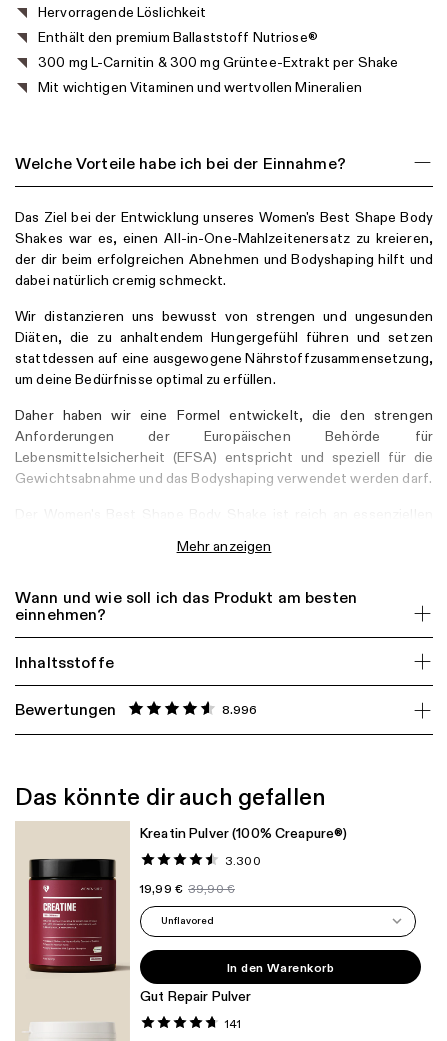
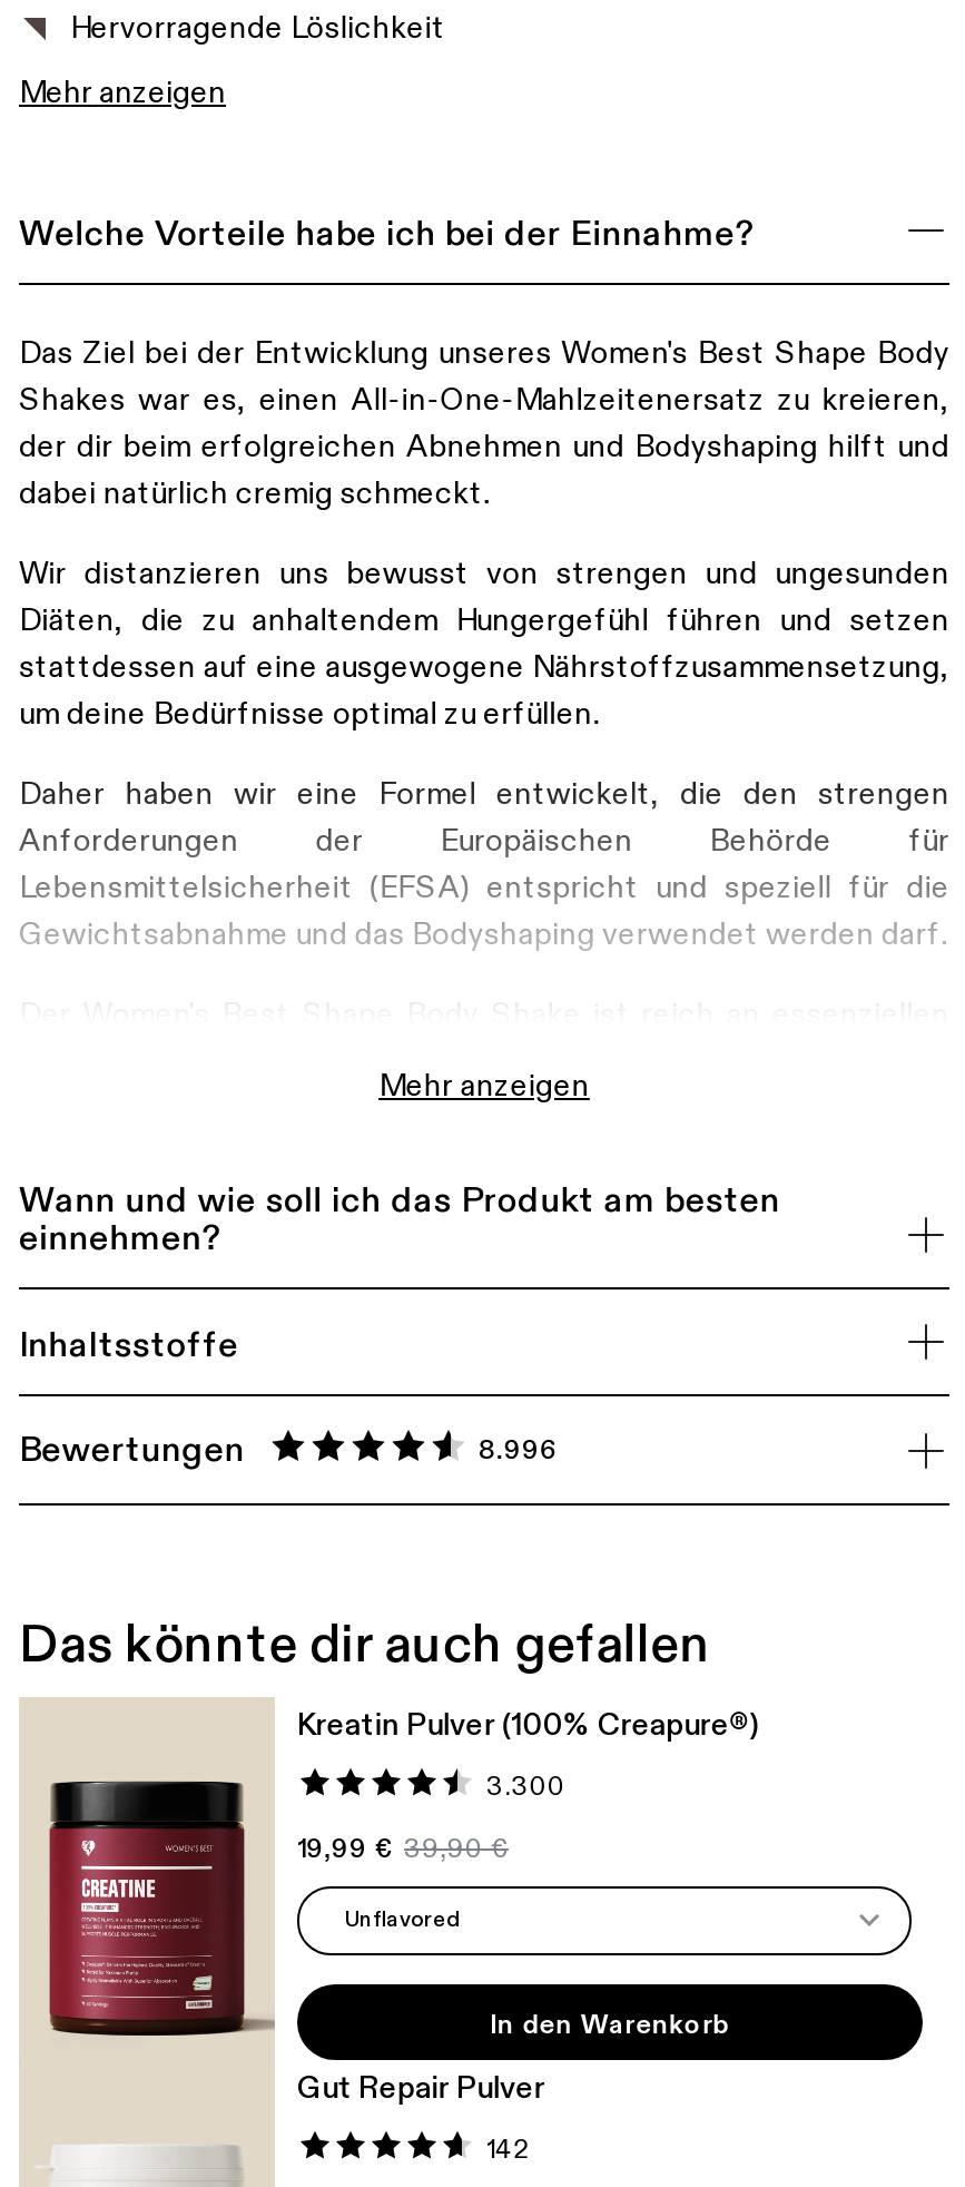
- Enthält den premium Ballaststoff Nutriose®
- 300 mg L-Carnitin & 300 mg Grüntee-Extrakt per Shake
- Mit wichtigen Vitaminen und wertvollen Mineralien
+ Mehr anzeigen

- 141
+ 142
